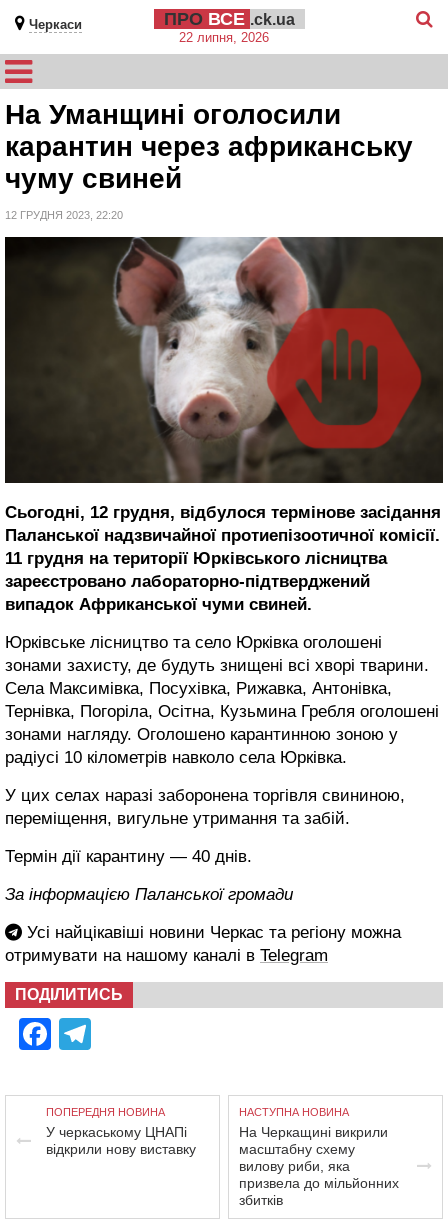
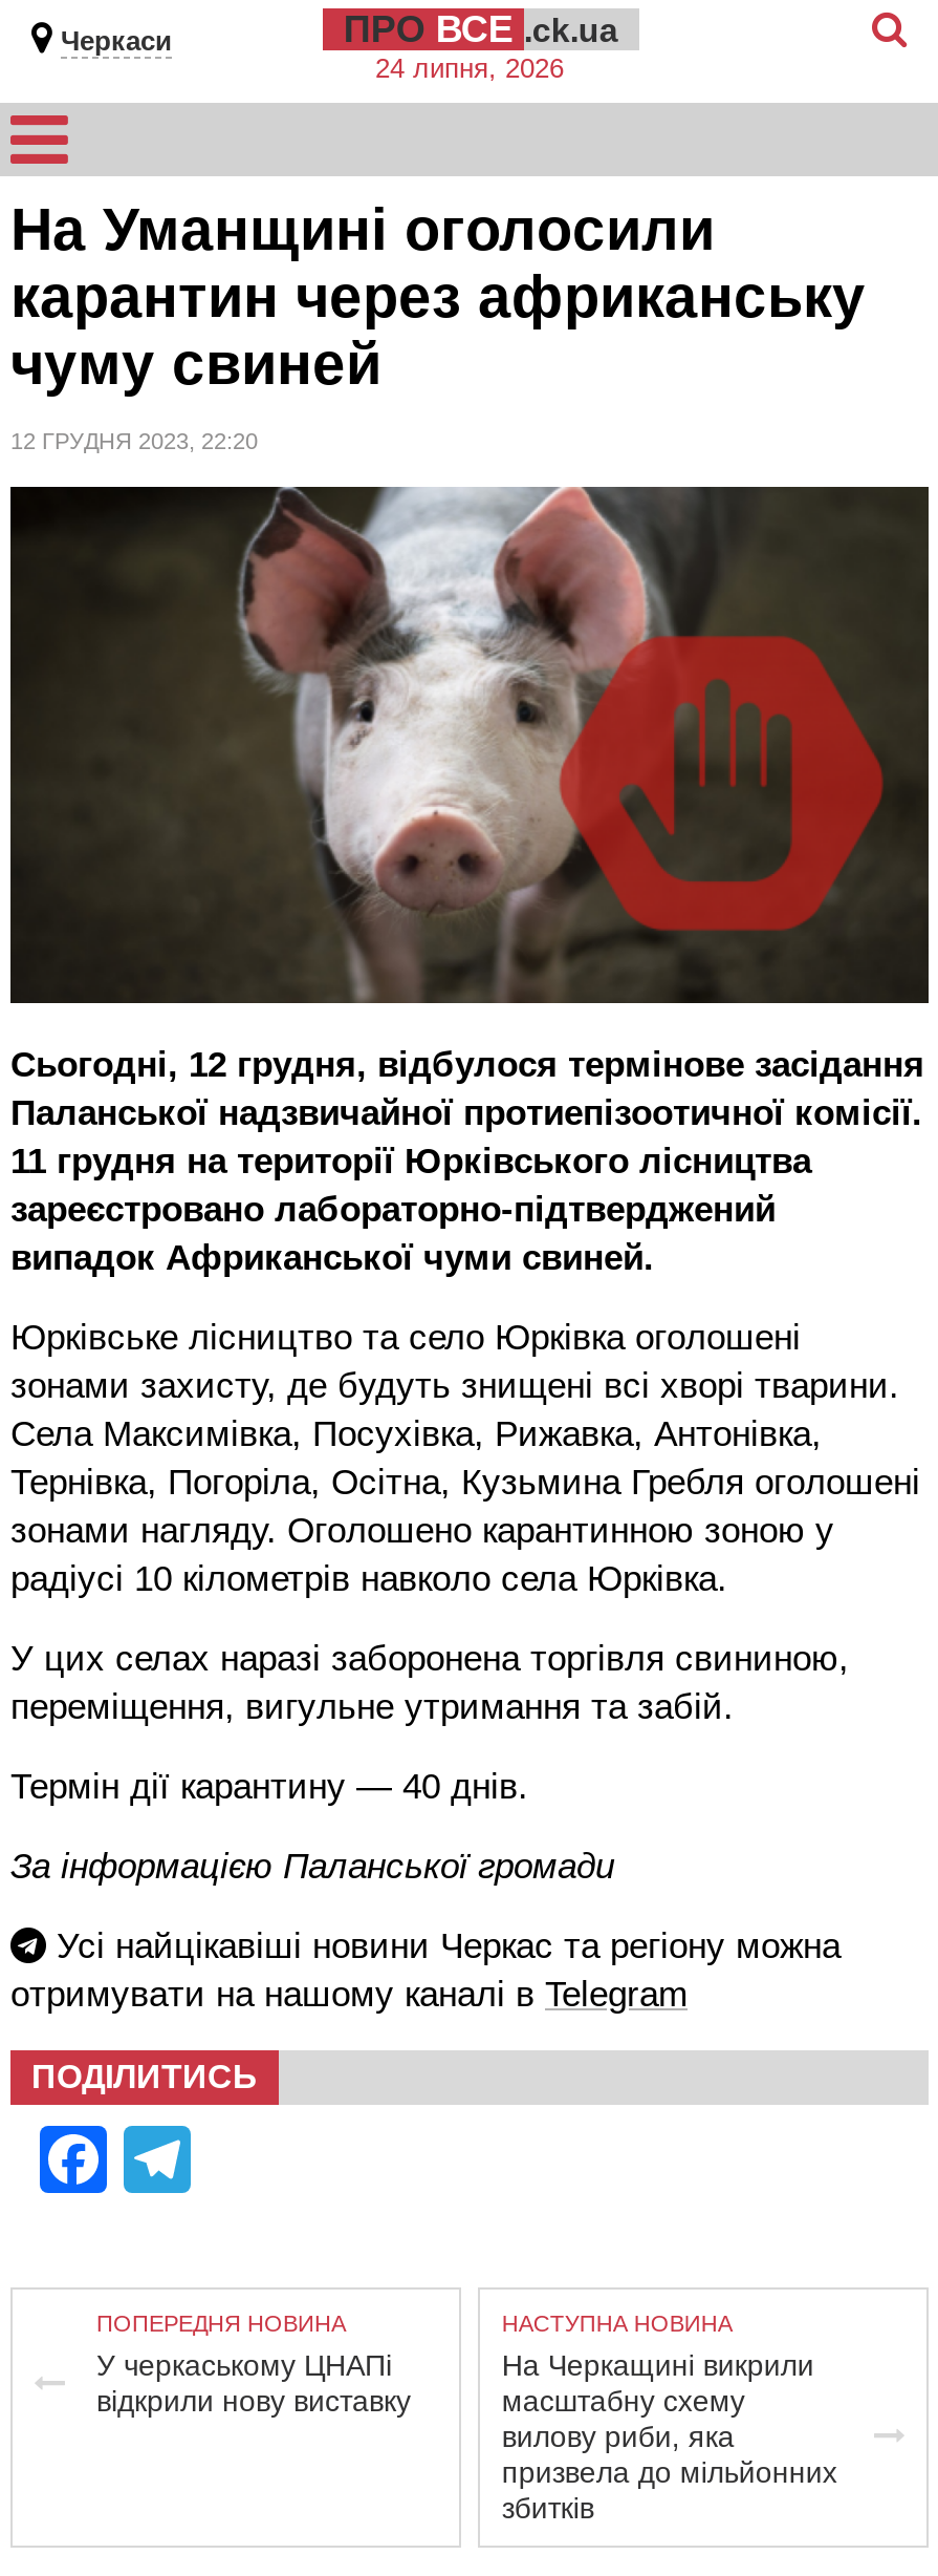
- 22 липня, 2026
+ 24 липня, 2026
